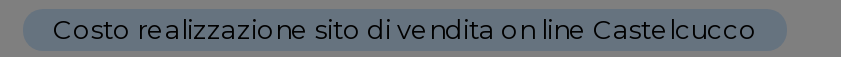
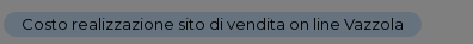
- Costo realizzazione sito di vendita on line Castelcucco
+ Costo realizzazione sito di vendita on line Vazzola
